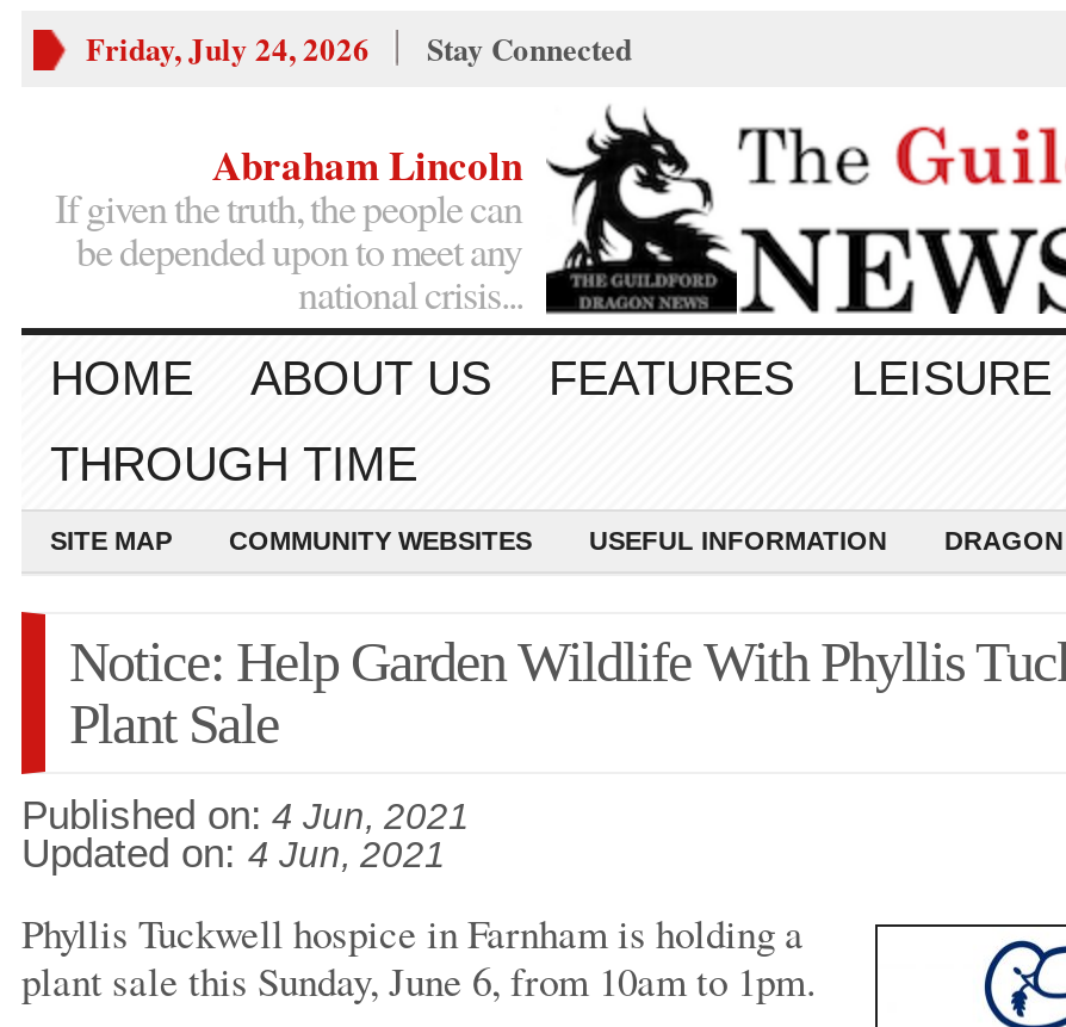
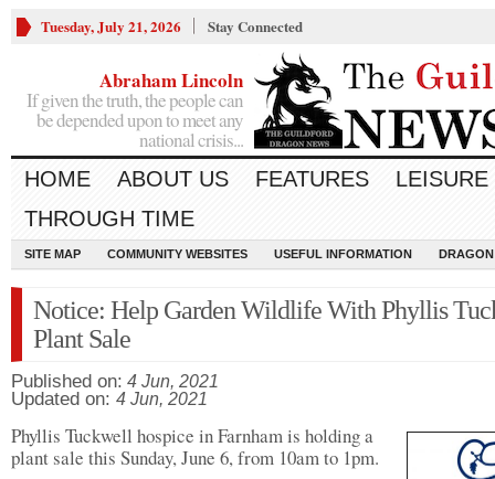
- Friday, July 24, 2026 Stay Connected
+ Tuesday, July 21, 2026 Stay Connected
